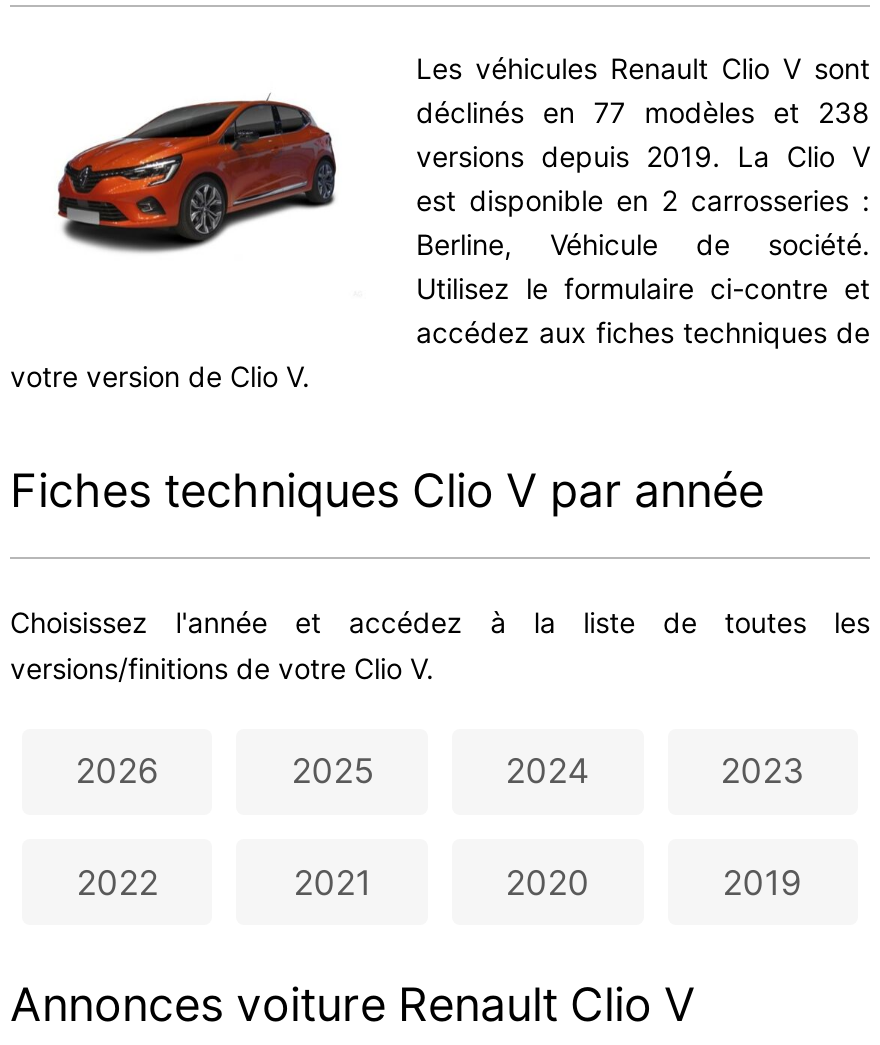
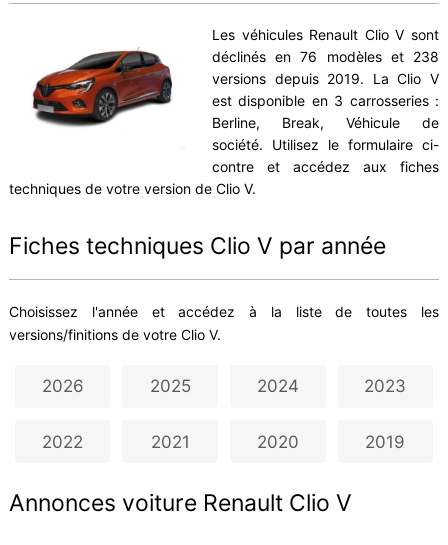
- déclinés en 77 modèles et 238
+ déclinés en 76 modèles et 238

- est disponible en 2 carrosseries :
- Berline, Véhicule de société.
- Utilisez le formulaire ci-contre et
- accédez aux fiches techniques de
- votre version de Clio V.
+ est disponible en 3 carrosseries :
+ Berline, Break, Véhicule de
+ société. Utilisez le formulaire ci-
+ contre et accédez aux fiches
+ techniques de votre version de Clio V.
